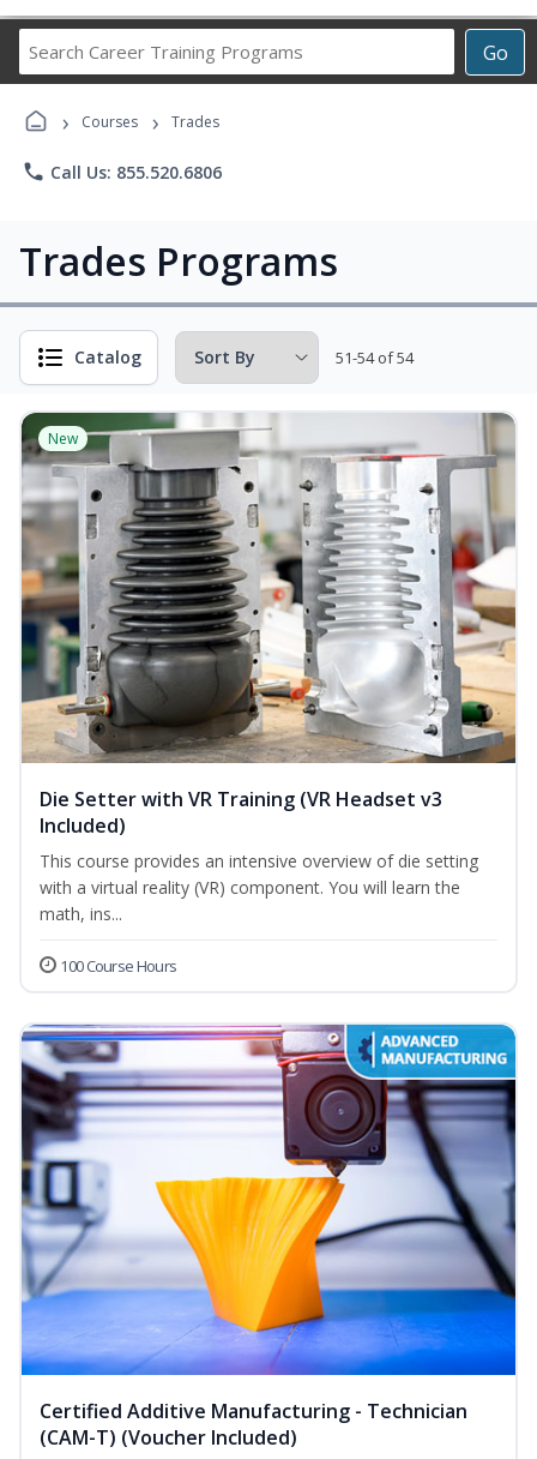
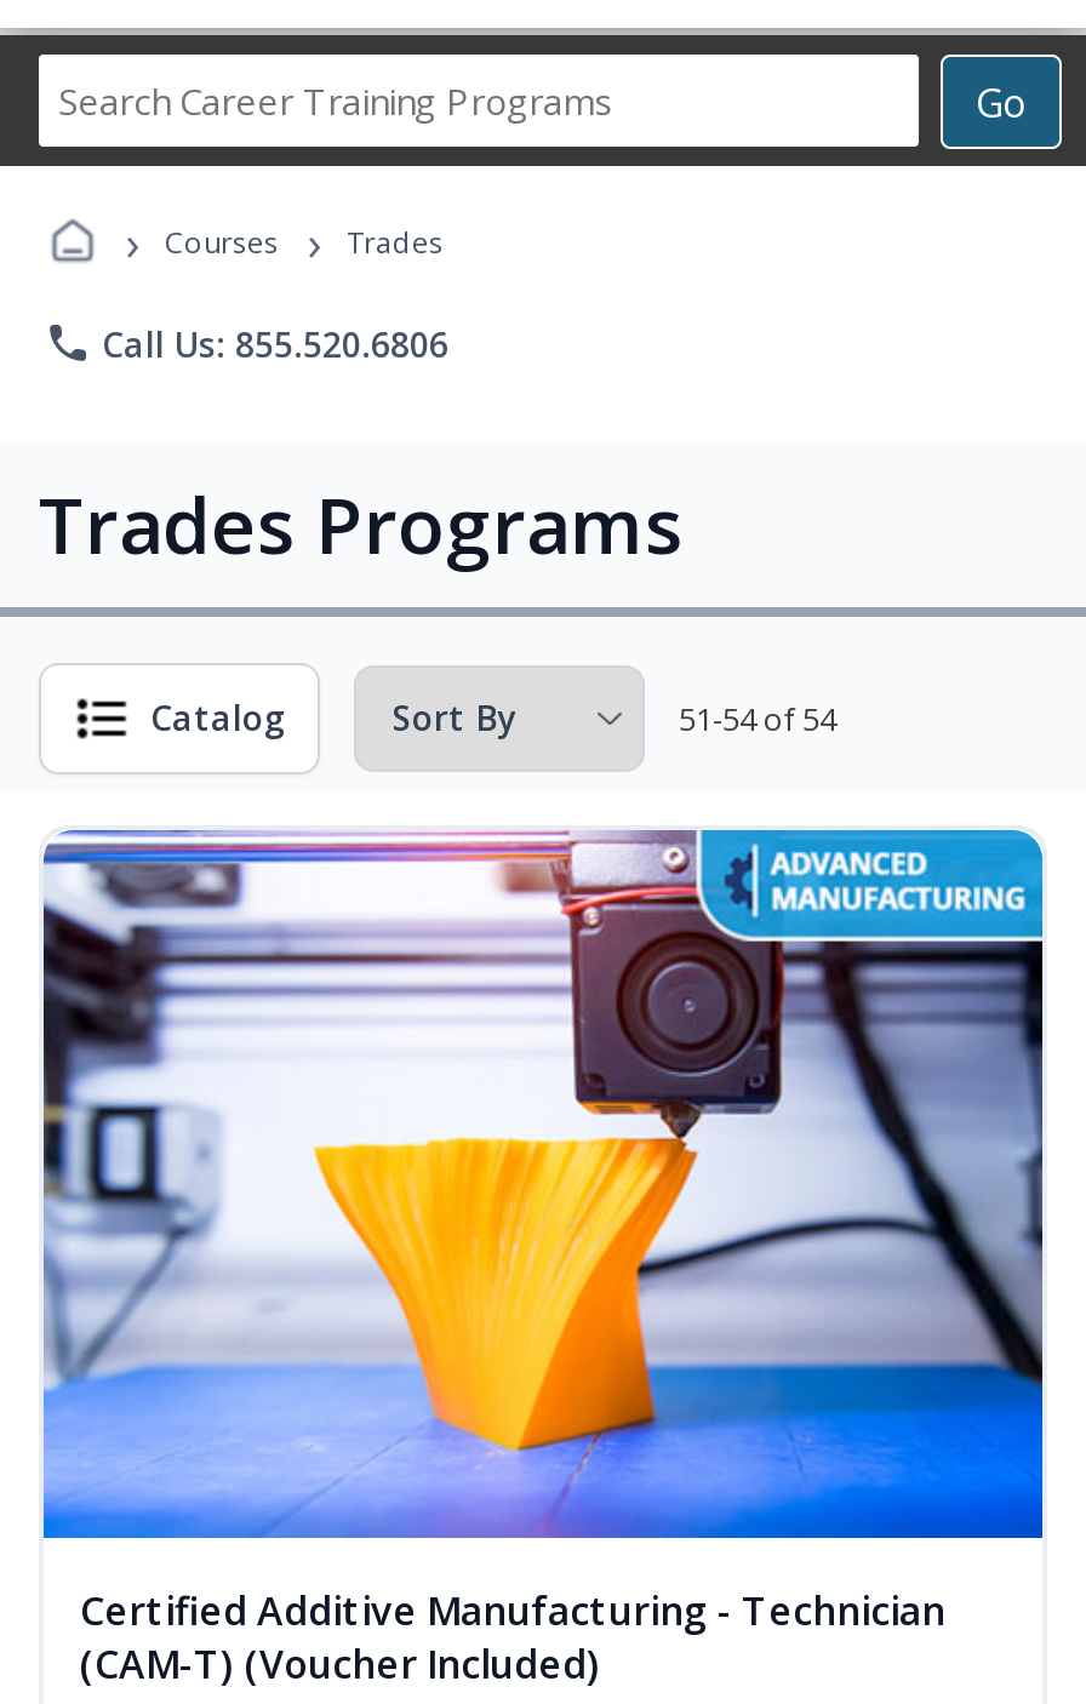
- [image]
- New

- Die Setter with VR Training (VR Headset v3
- Included)
- This course provides an intensive overview of die setting
- with a virtual reality (VR) component. You will learn the
- math, ins...
- 100 Course Hours
